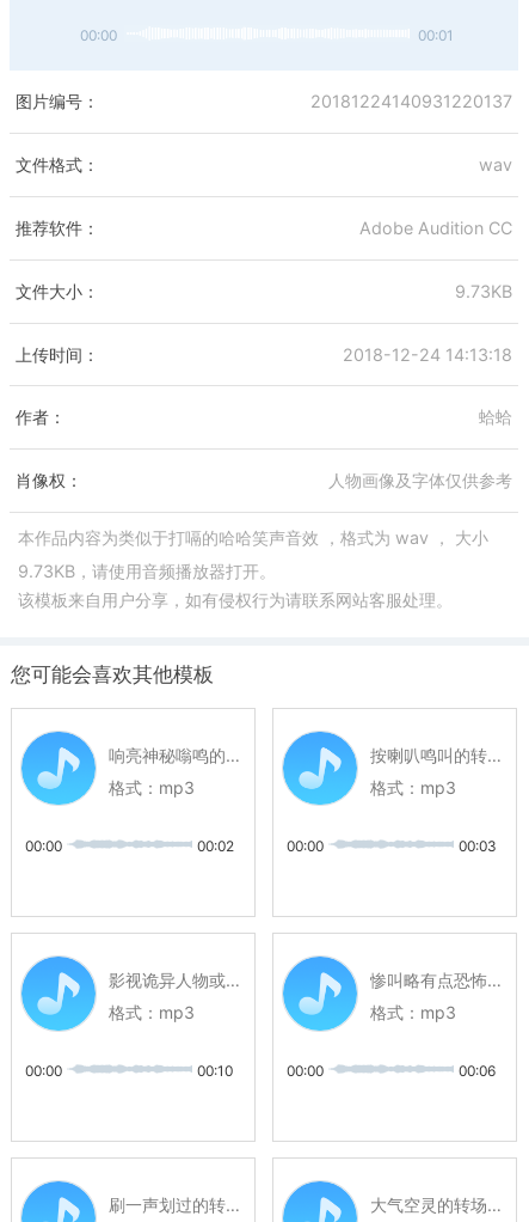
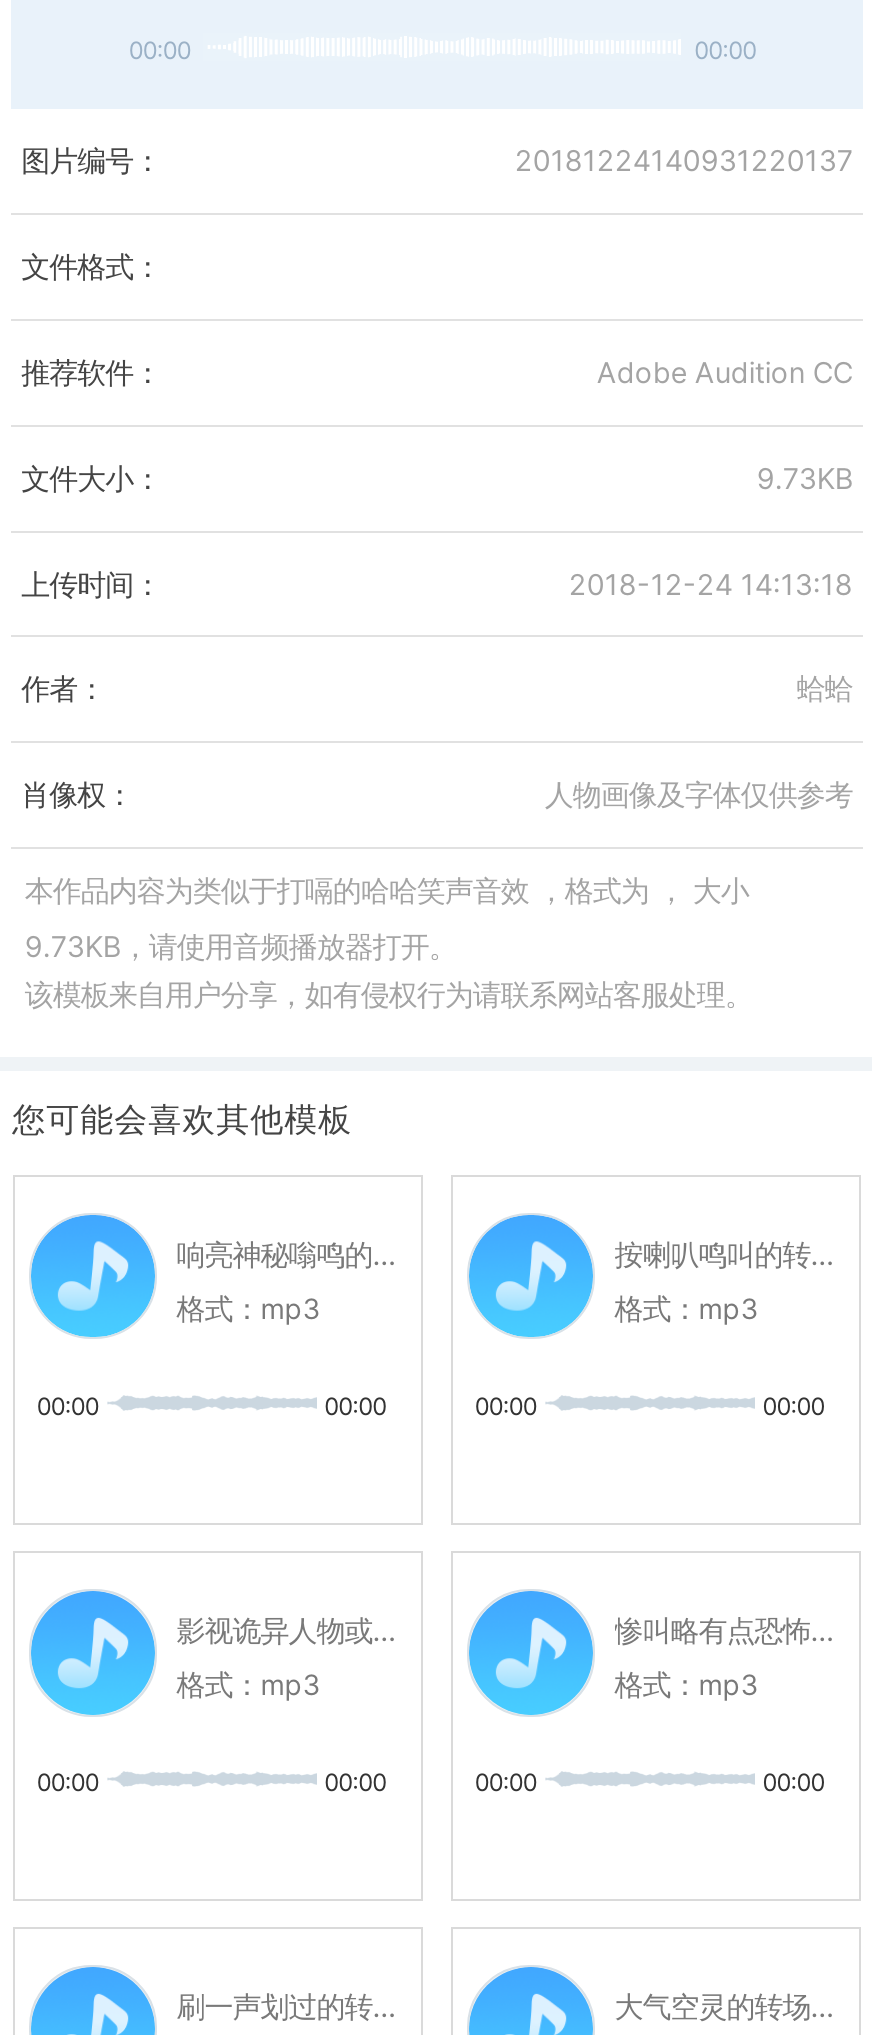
- 00:01
+ 00:00

- wav

- 本作品内容为类似于打嗝的哈哈笑声音效，格式为wav， 大小
+ 本作品内容为类似于打嗝的哈哈笑声音效，格式为， 大小

- 00:02
+ 00:00

- 00:03
+ 00:00

- 00:10
+ 00:00

- 00:06
+ 00:00
